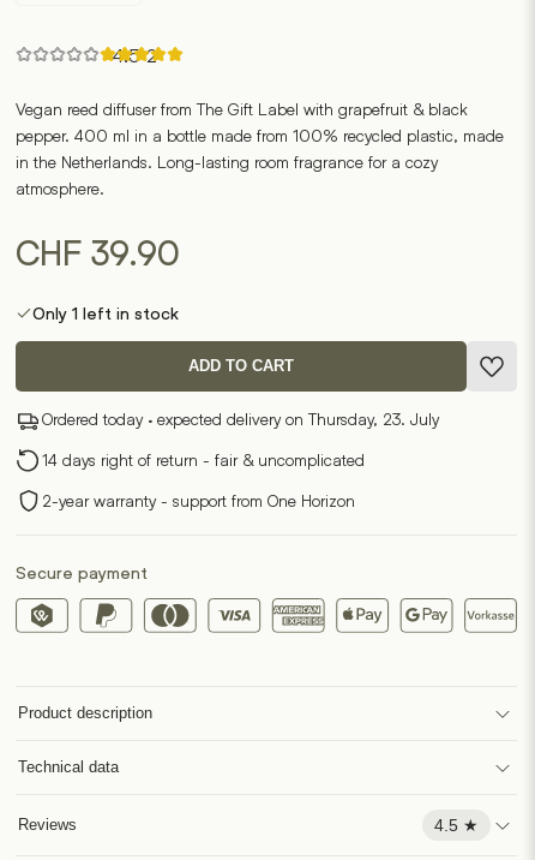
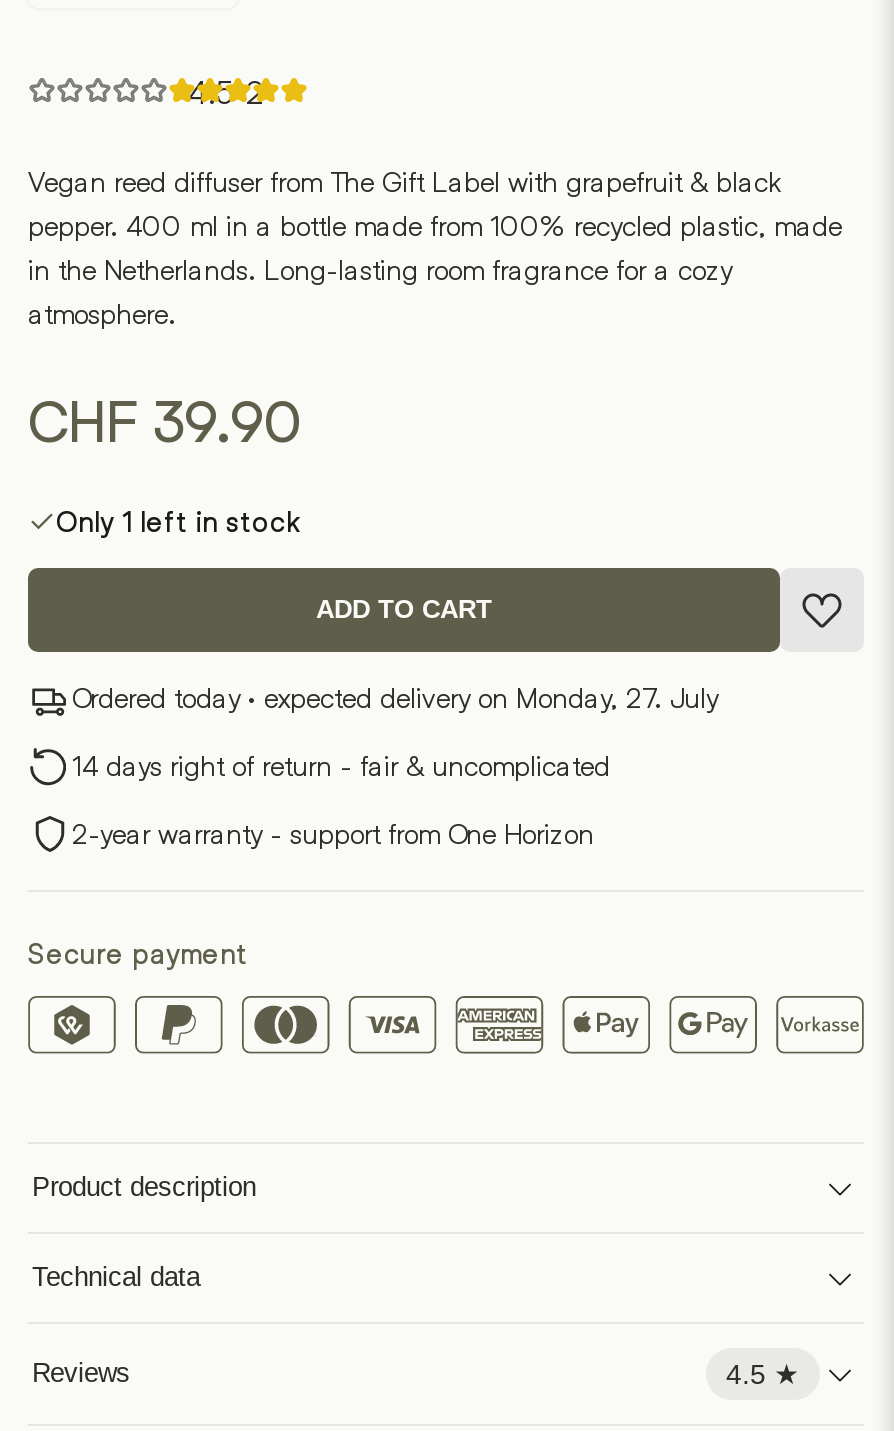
- Ordered today · expected delivery on Thursday, 23. July
+ Ordered today · expected delivery on Monday, 27. July
